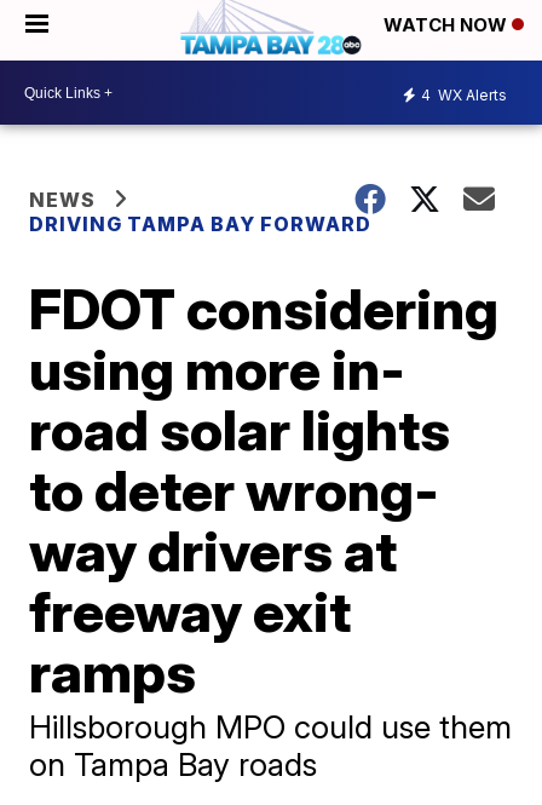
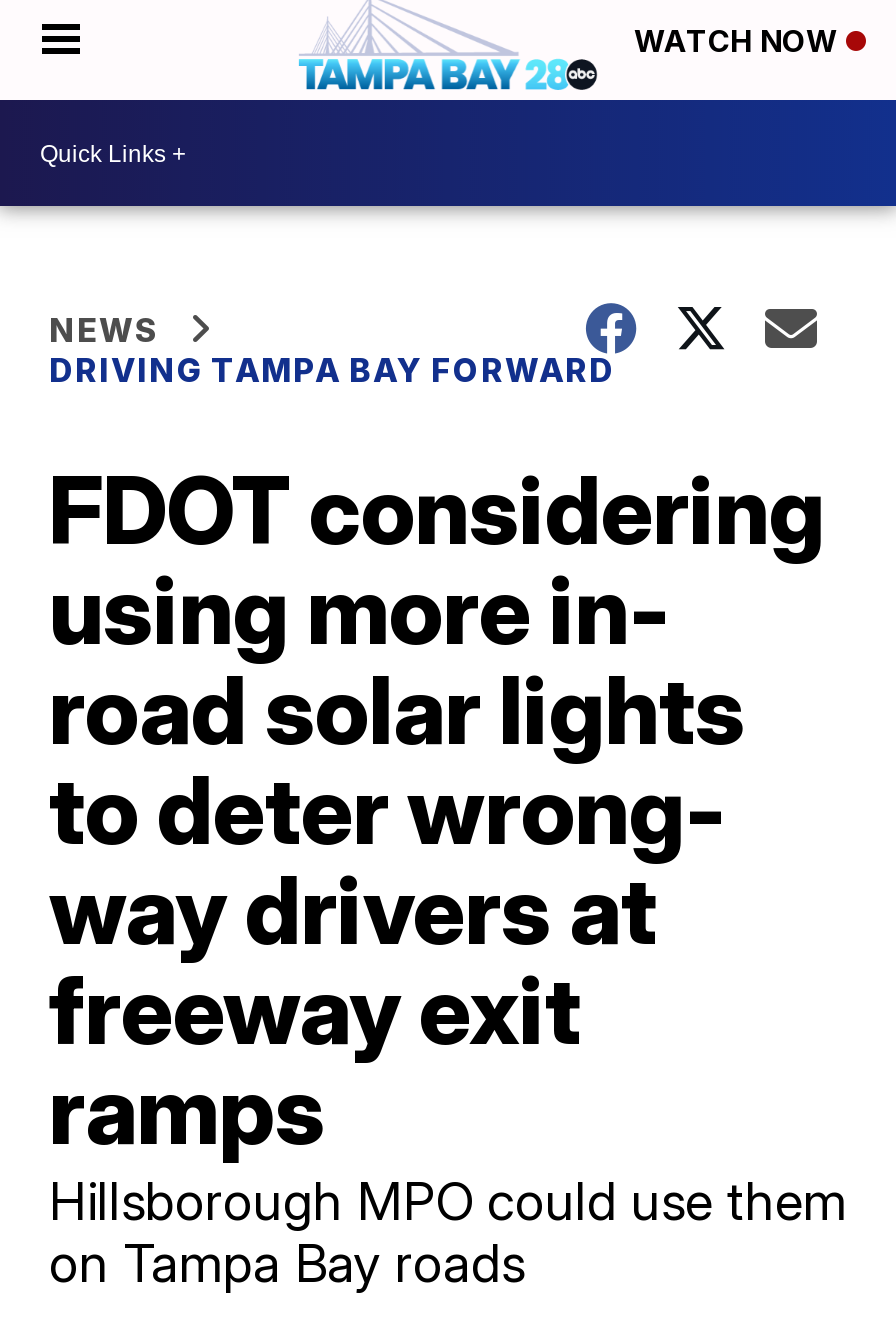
- 4 WX Alerts
